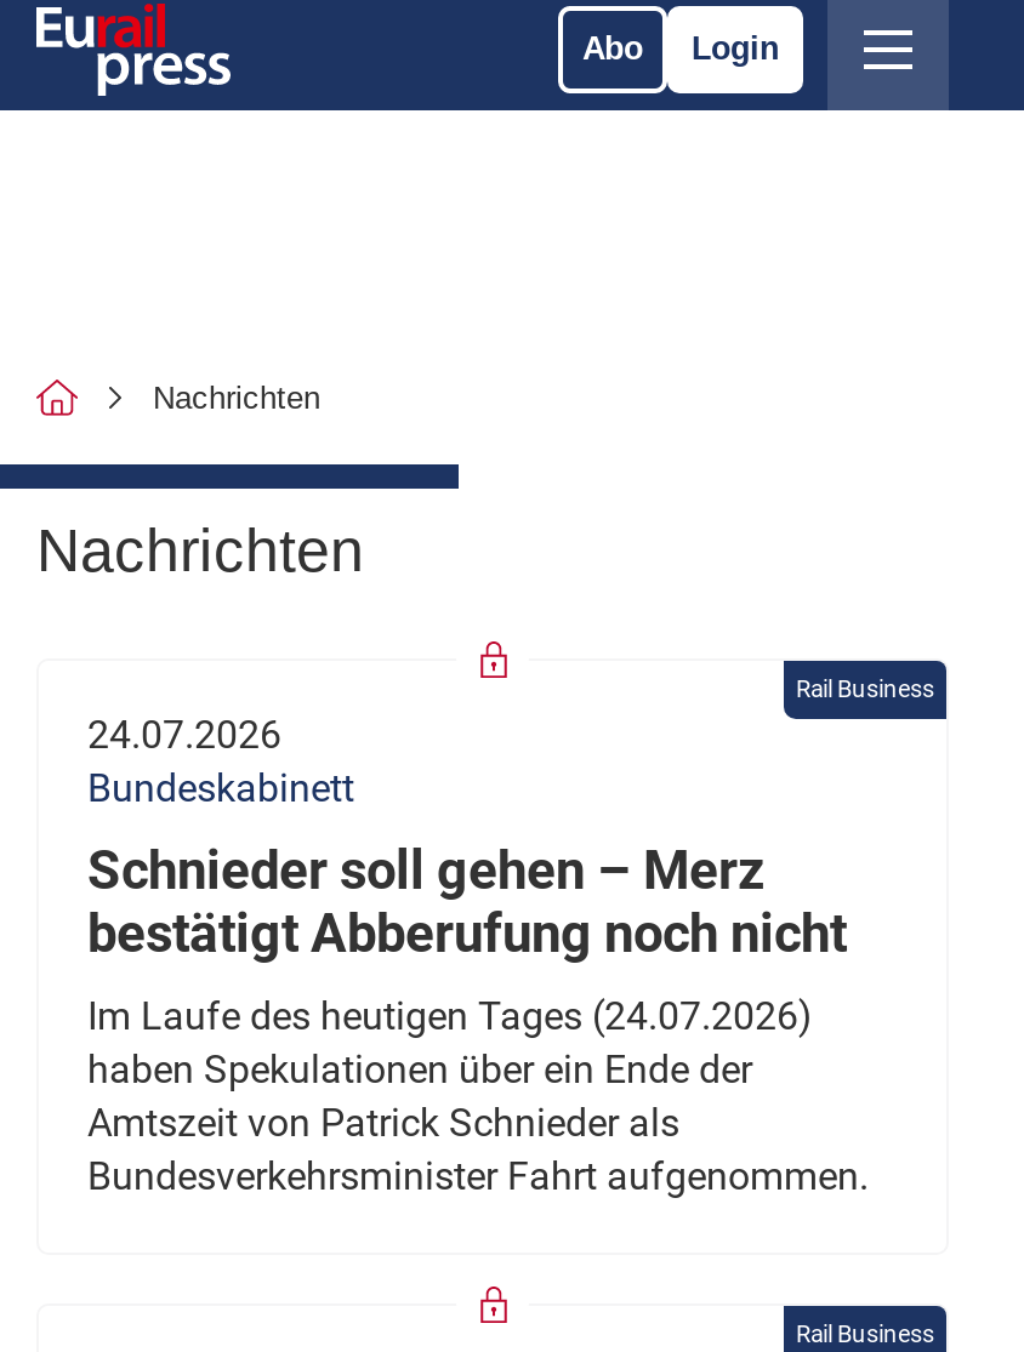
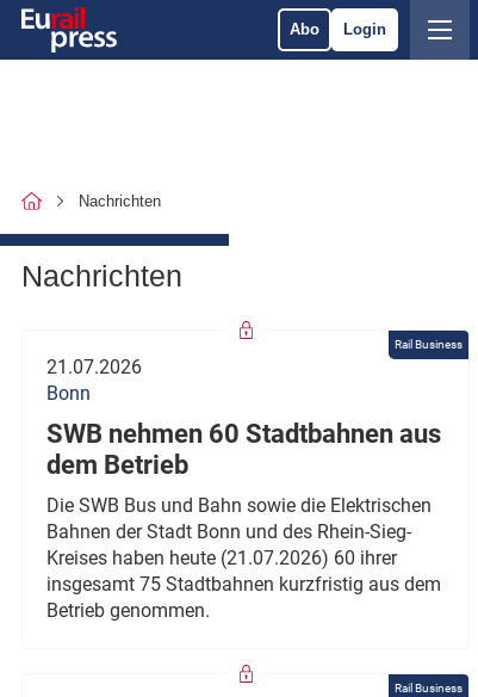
- 24.07.2026
- Bundeskabinett
+ 21.07.2026
+ Bonn

- Schnieder soll gehen – Merz
- bestätigt Abberufung noch nicht
+ SWB nehmen 60 Stadtbahnen aus
+ dem Betrieb

- Im Laufe des heutigen Tages (24.07.2026)
- haben Spekulationen über ein Ende der
- Amtszeit von Patrick Schnieder als
- Bundesverkehrsminister Fahrt aufgenommen.
+ Die SWB Bus und Bahn sowie die Elektrischen
+ Bahnen der Stadt Bonn und des Rhein-Sieg-
+ Kreises haben heute (21.07.2026) 60 ihrer
+ insgesamt 75 Stadtbahnen kurzfristig aus dem
+ Betrieb genommen.
